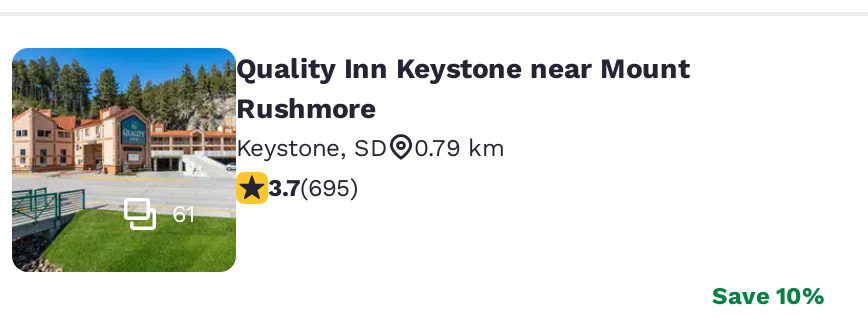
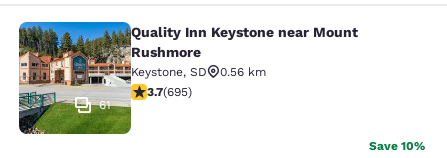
- Keystone, SD 0.79 km
+ Keystone, SD 0.56 km
